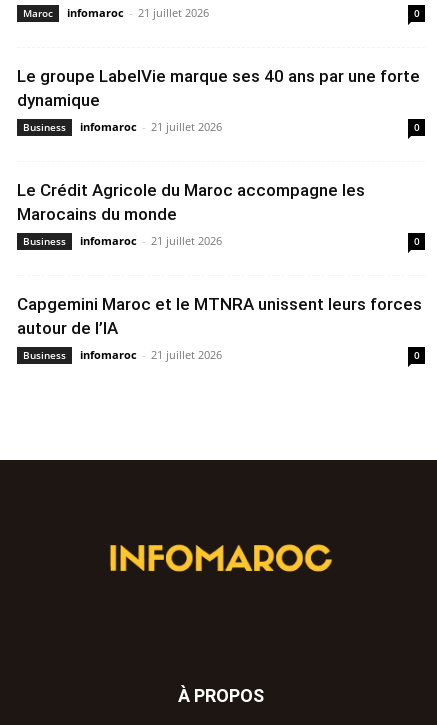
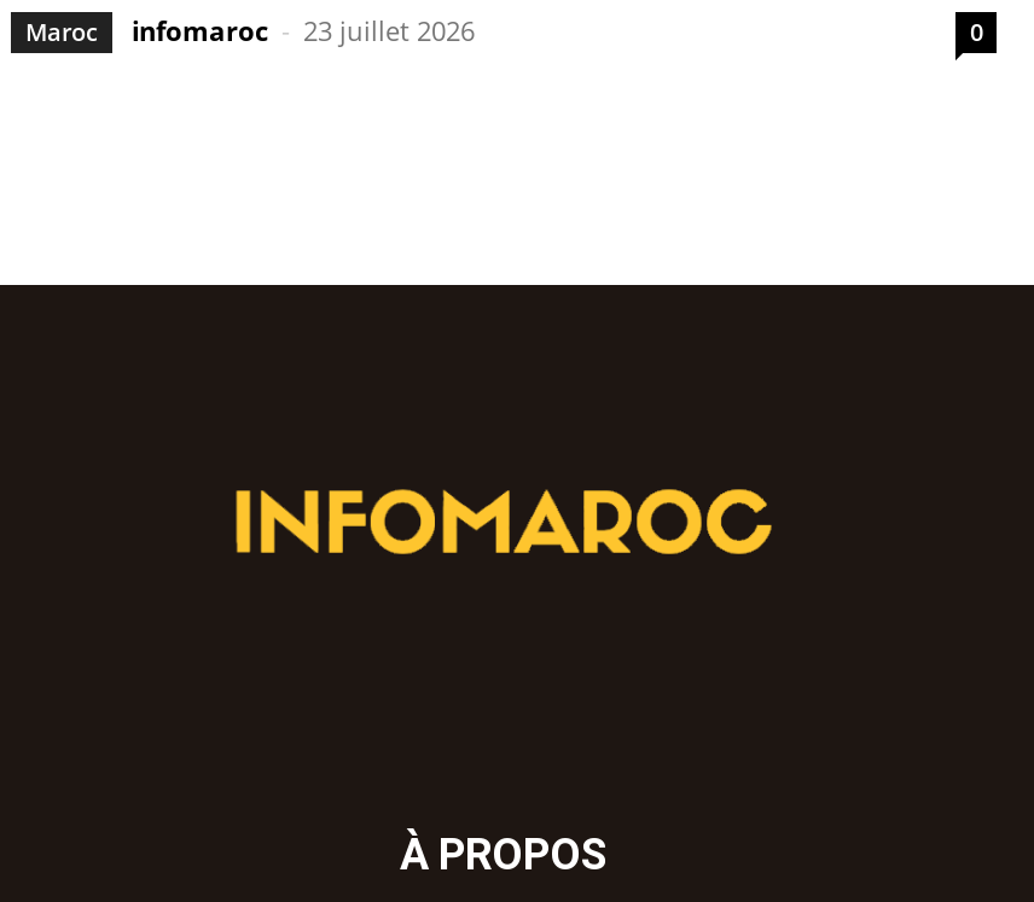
- infomaroc - 21 juillet 2026
- 0
- Le groupe LabelVie marque ses 40 ans par une forte
- dynamique
- Business
- infomaroc - 21 juillet 2026
- 0
- Le Crédit Agricole du Maroc accompagne les
- Marocains du monde
- Business
- infomaroc - 21 juillet 2026
- 0
- Capgemini Maroc et le MTNRA unissent leurs forces
- autour de l’IA
- Business
- infomaroc - 21 juillet 2026
+ infomaroc - 23 juillet 2026
